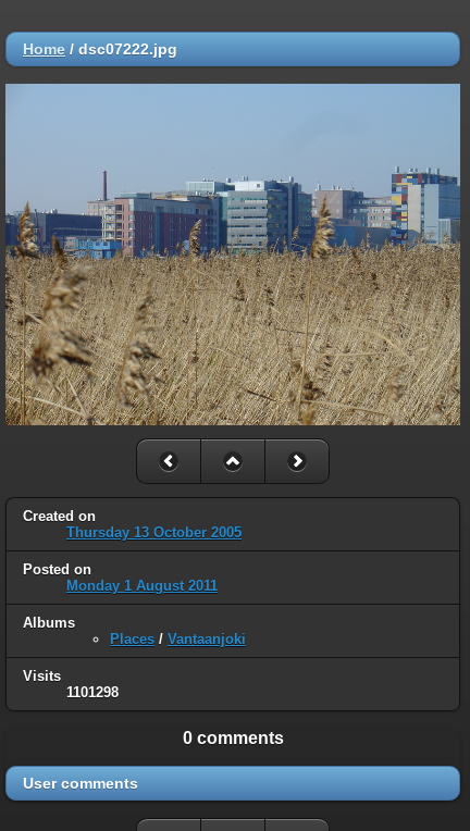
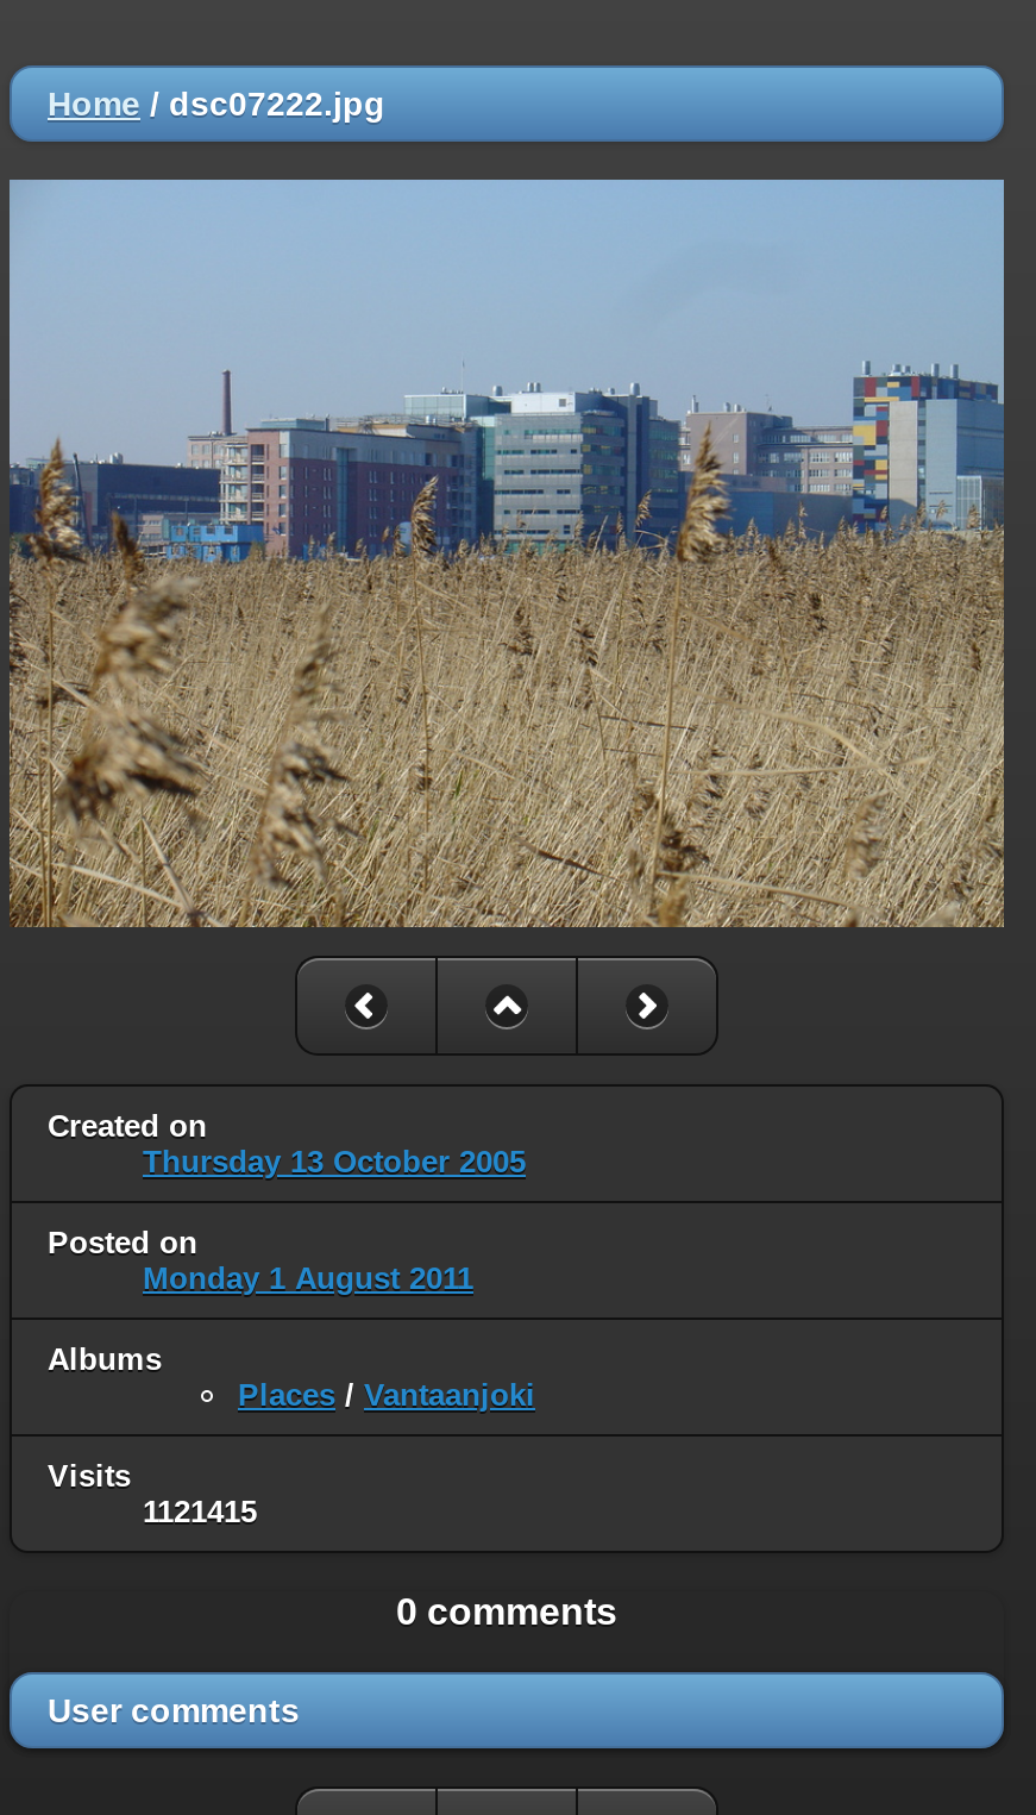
- 1101298
+ 1121415
